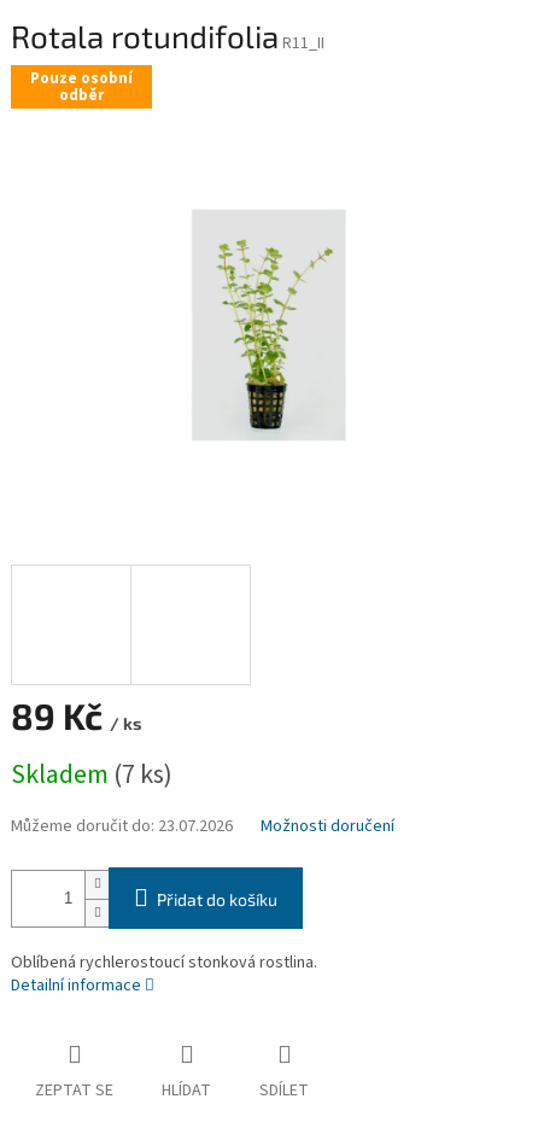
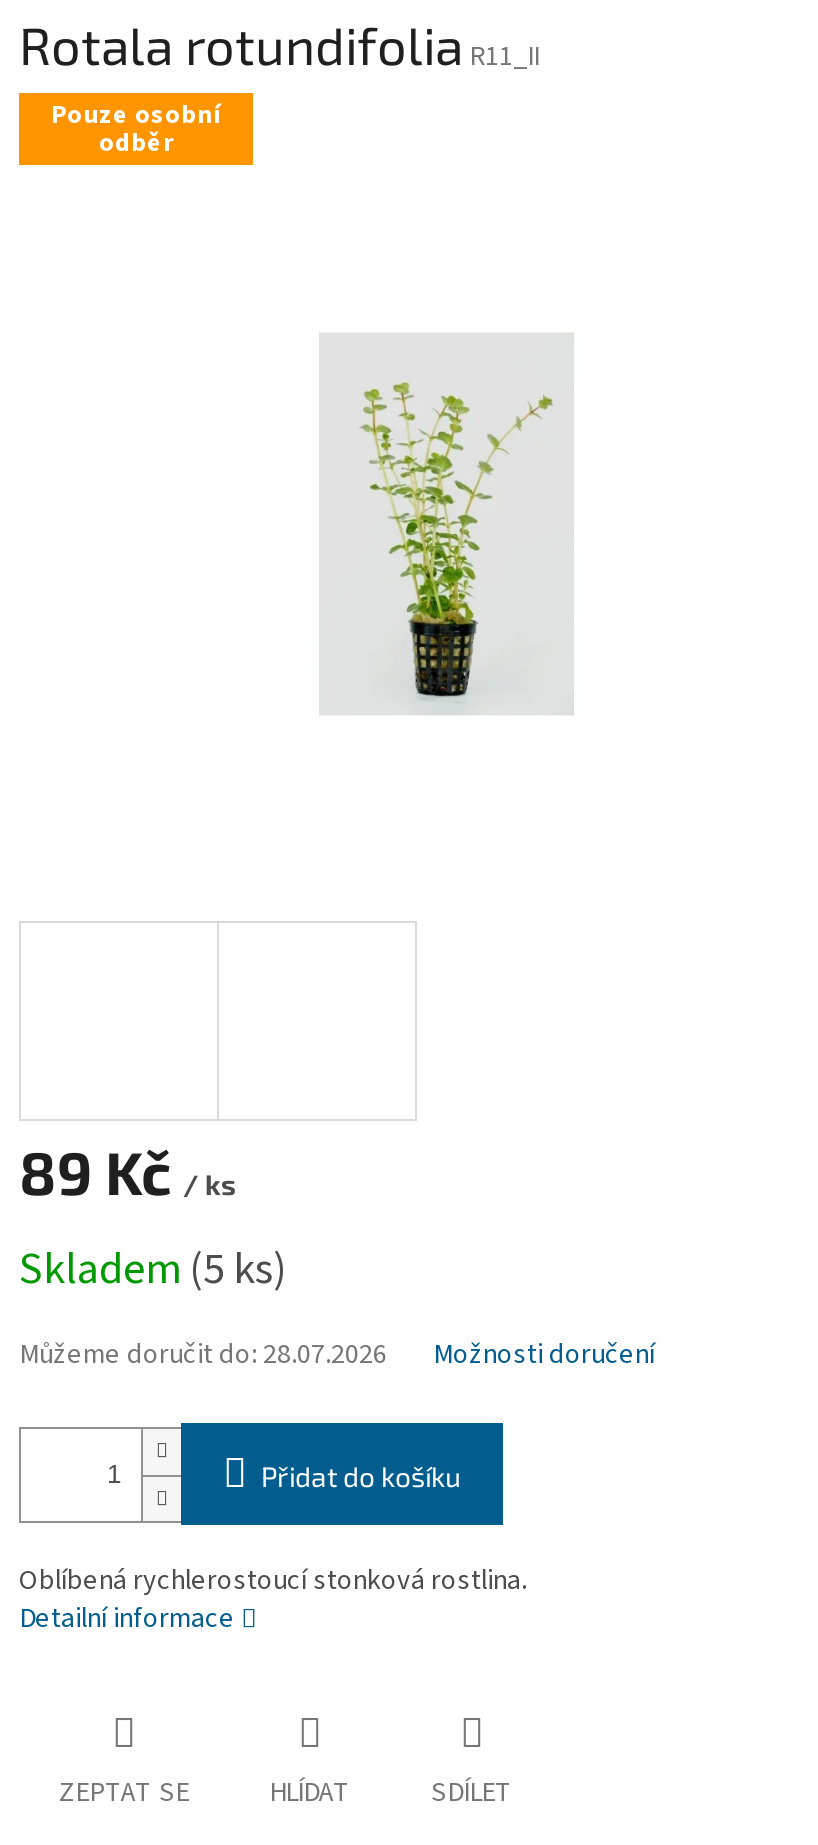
- Skladem (7 ks)
+ Skladem (5 ks)

- Můžeme doručit do: 23.07.2026
+ Můžeme doručit do: 28.07.2026
